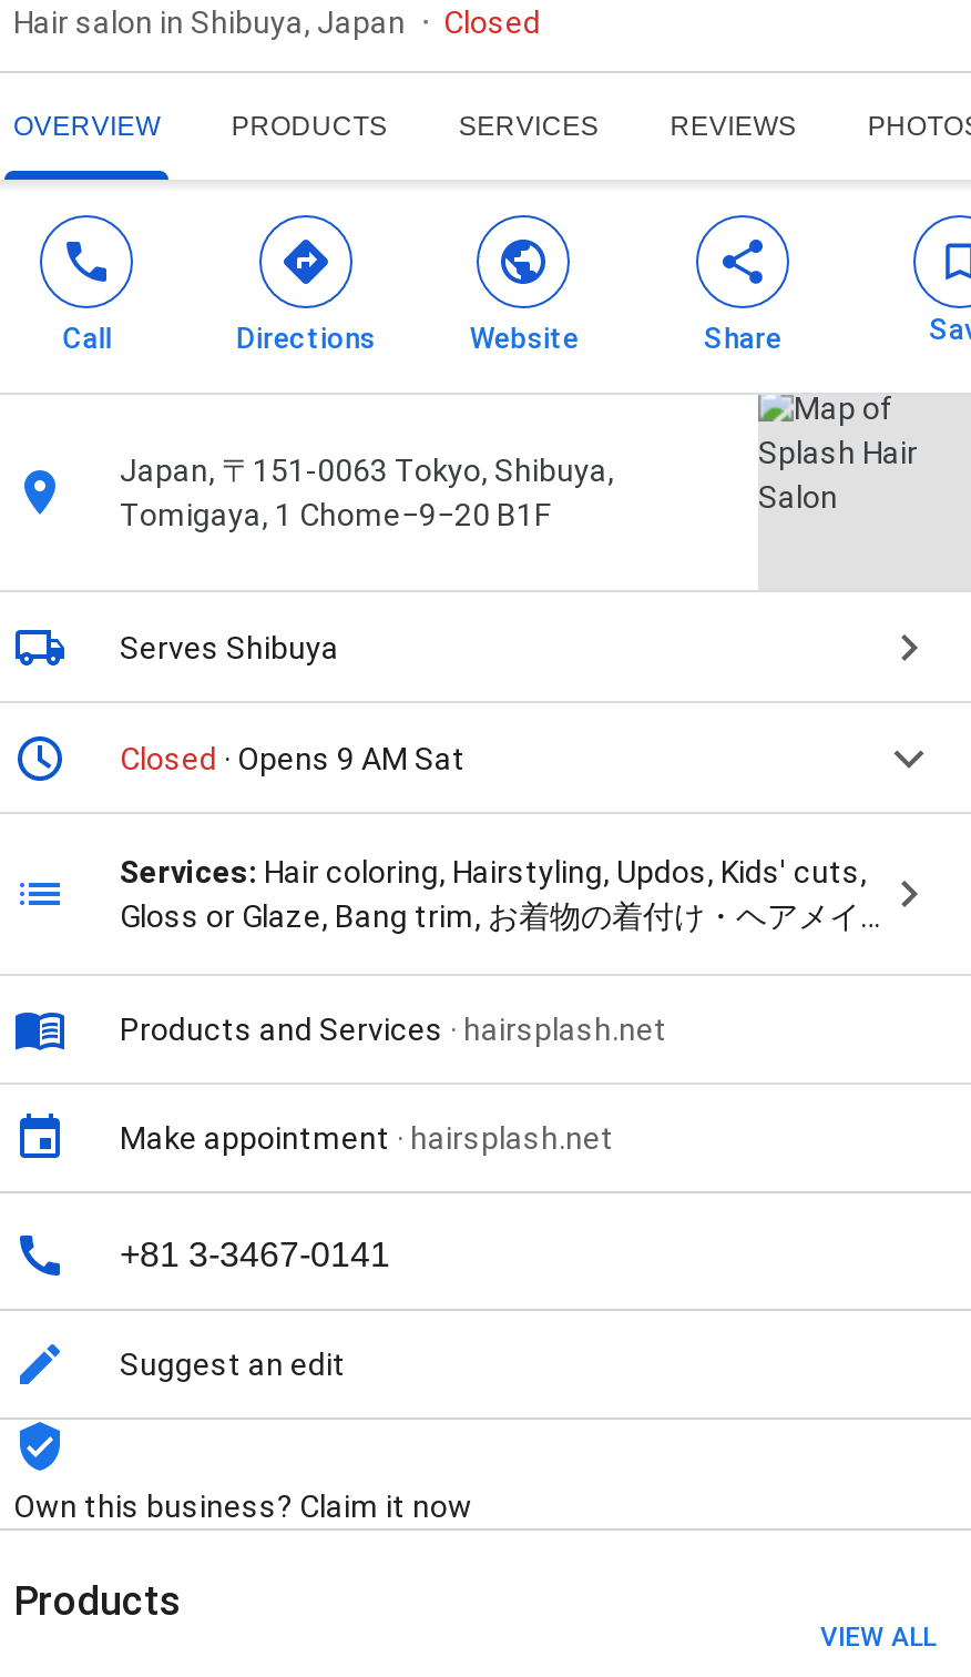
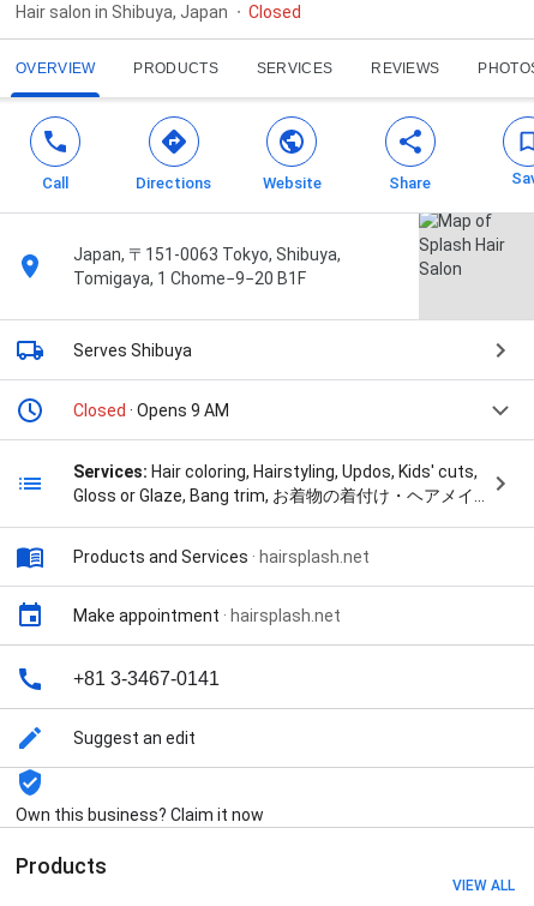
- Closed · Opens 9 AM Sat
+ Closed · Opens 9 AM
